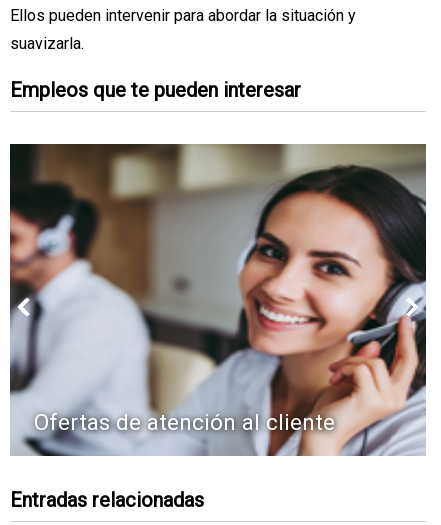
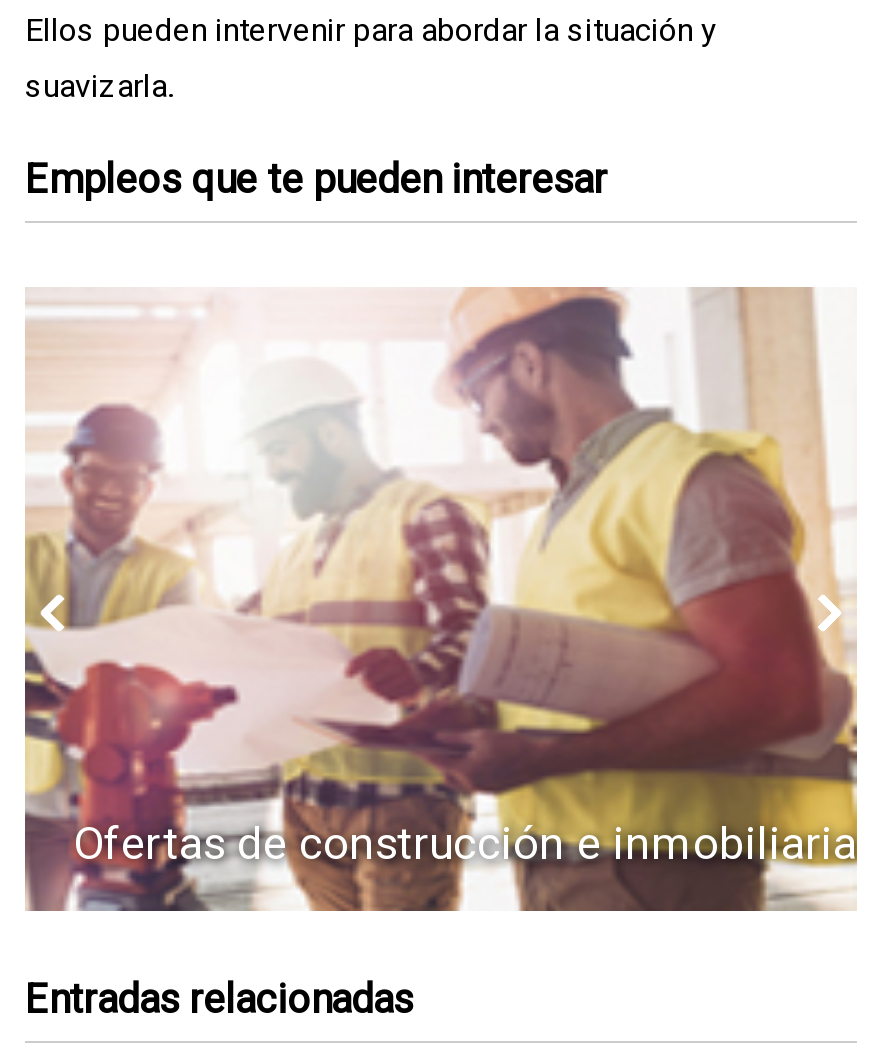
- [image]
- Ofertas de atención al cliente
+ [image]
+ Ofertas de construcción e inmobiliaria
